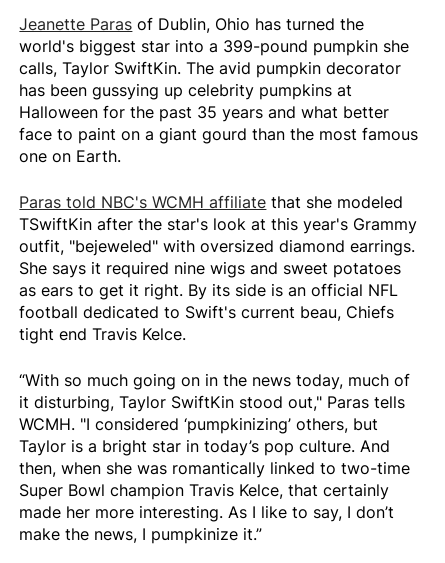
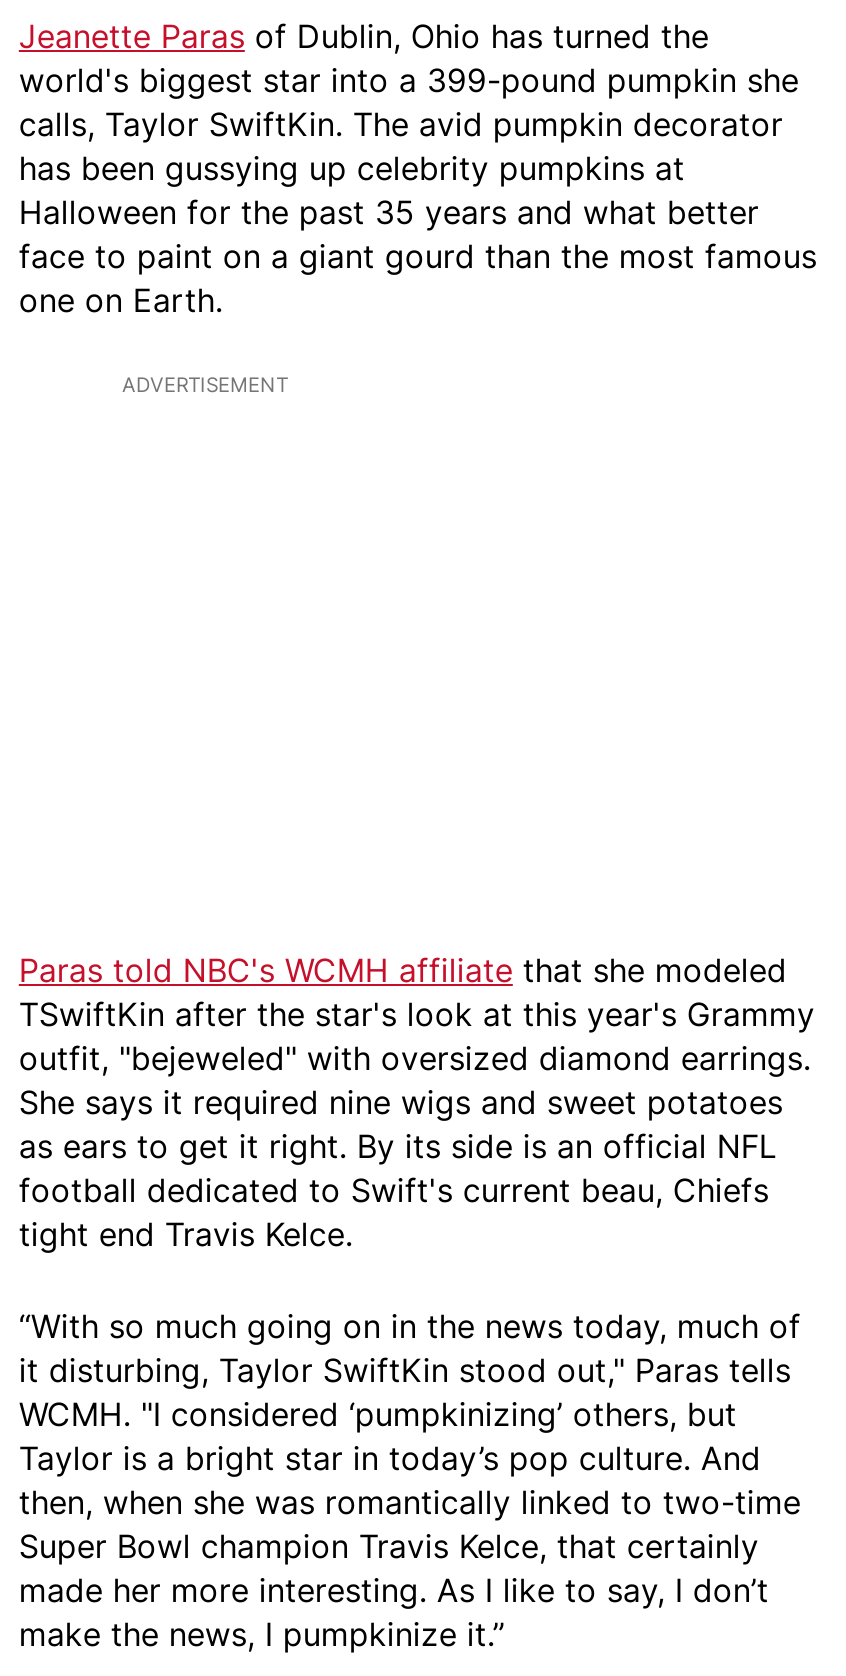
+ ADVERTISEMENT
